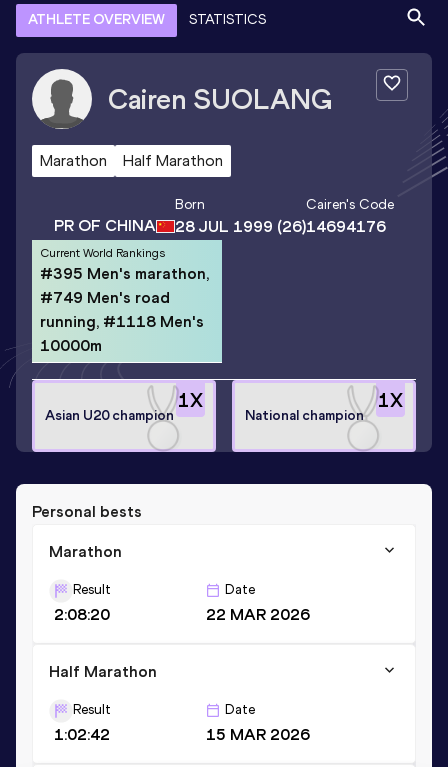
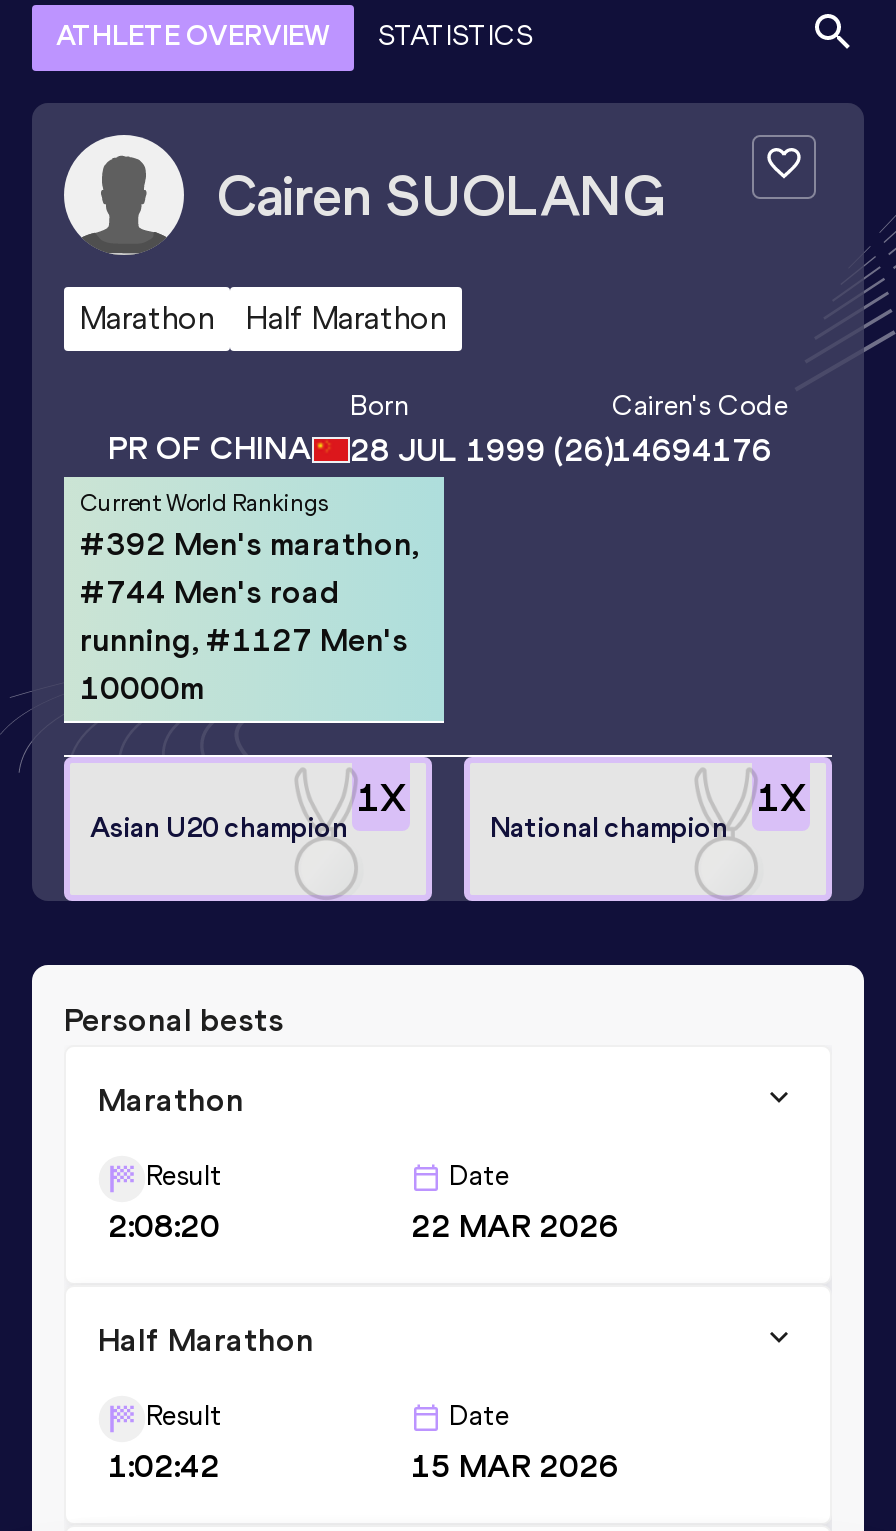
- #395 Men's marathon,
+ #392 Men's marathon,

- #749 Men's road
+ #744 Men's road

- running, #1118 Men's
+ running, #1127 Men's
